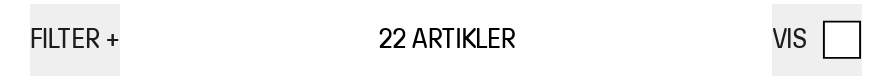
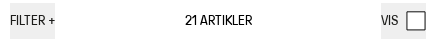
- 22 ARTIKLER
+ 21 ARTIKLER
